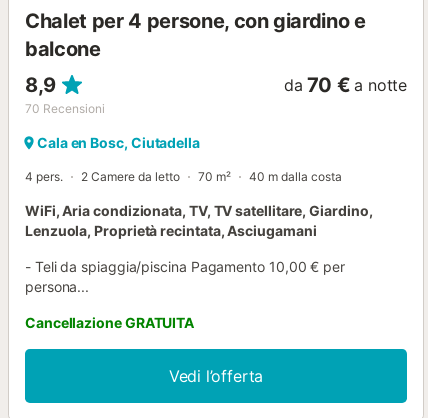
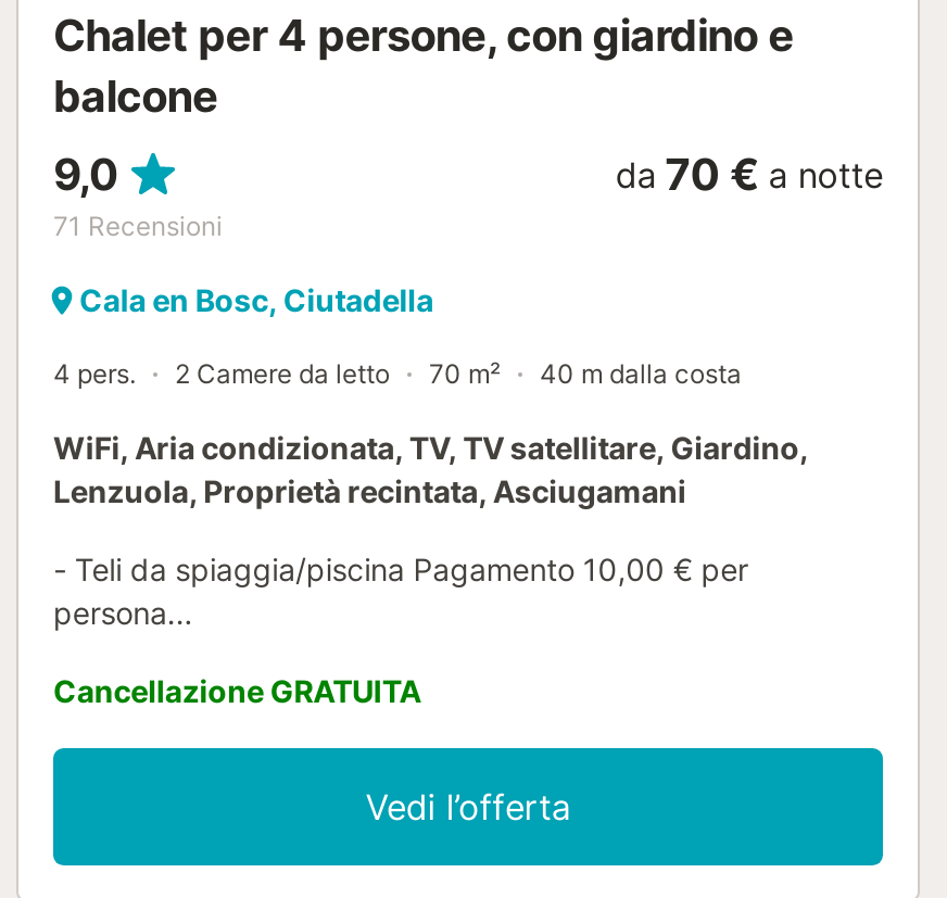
- 8,9
+ 9,0

- 70 Recensioni
+ 71 Recensioni
